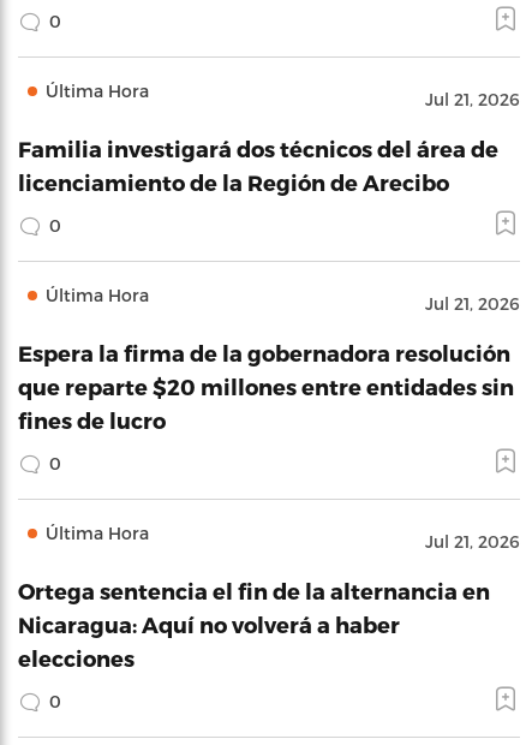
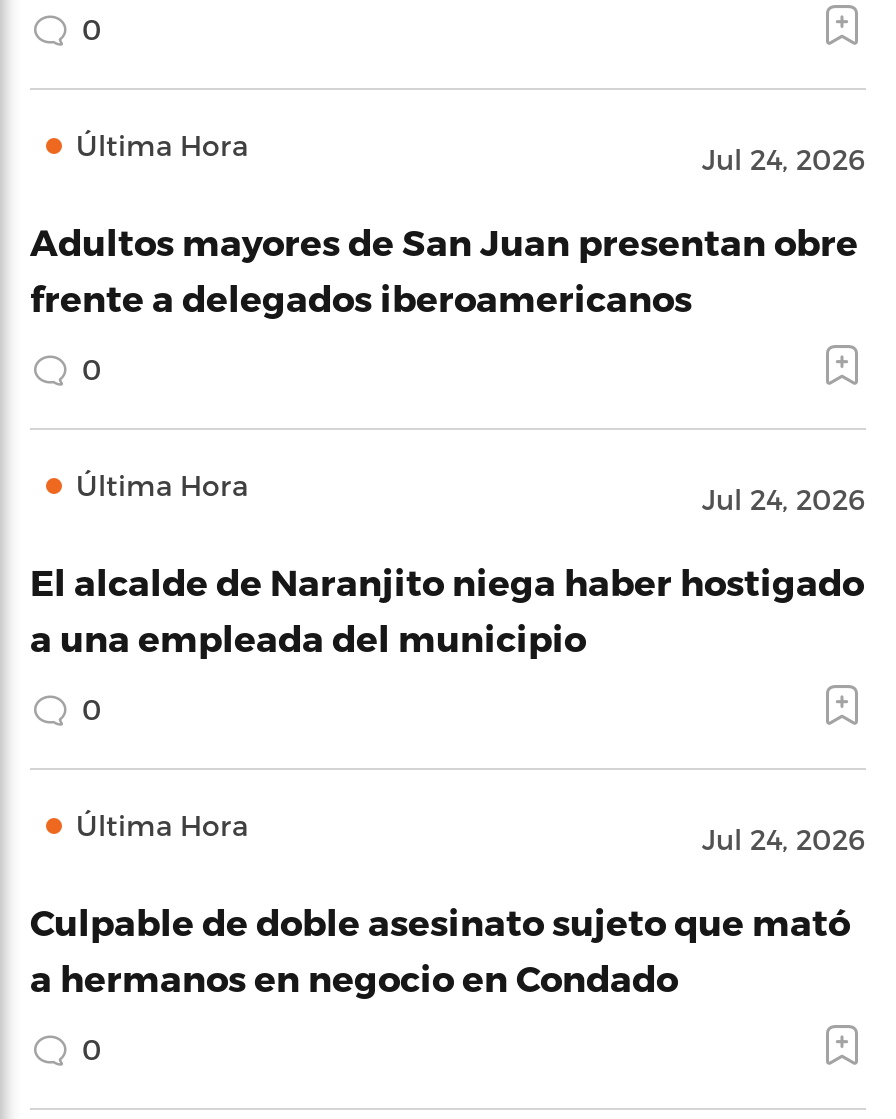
- Jul 21, 2026
+ Jul 24, 2026

- Familia investigará dos técnicos del área de
- licenciamiento de la Región de Arecibo
+ Adultos mayores de San Juan presentan obre
+ frente a delegados iberoamericanos

- Jul 21, 2026
+ Jul 24, 2026

- Espera la firma de la gobernadora resolución
- que reparte $20 millones entre entidades sin
- fines de lucro
+ El alcalde de Naranjito niega haber hostigado
+ a una empleada del municipio

- Jul 21, 2026
+ Jul 24, 2026

- Ortega sentencia el fin de la alternancia en
- Nicaragua: Aquí no volverá a haber
- elecciones
+ Culpable de doble asesinato sujeto que mató
+ a hermanos en negocio en Condado
